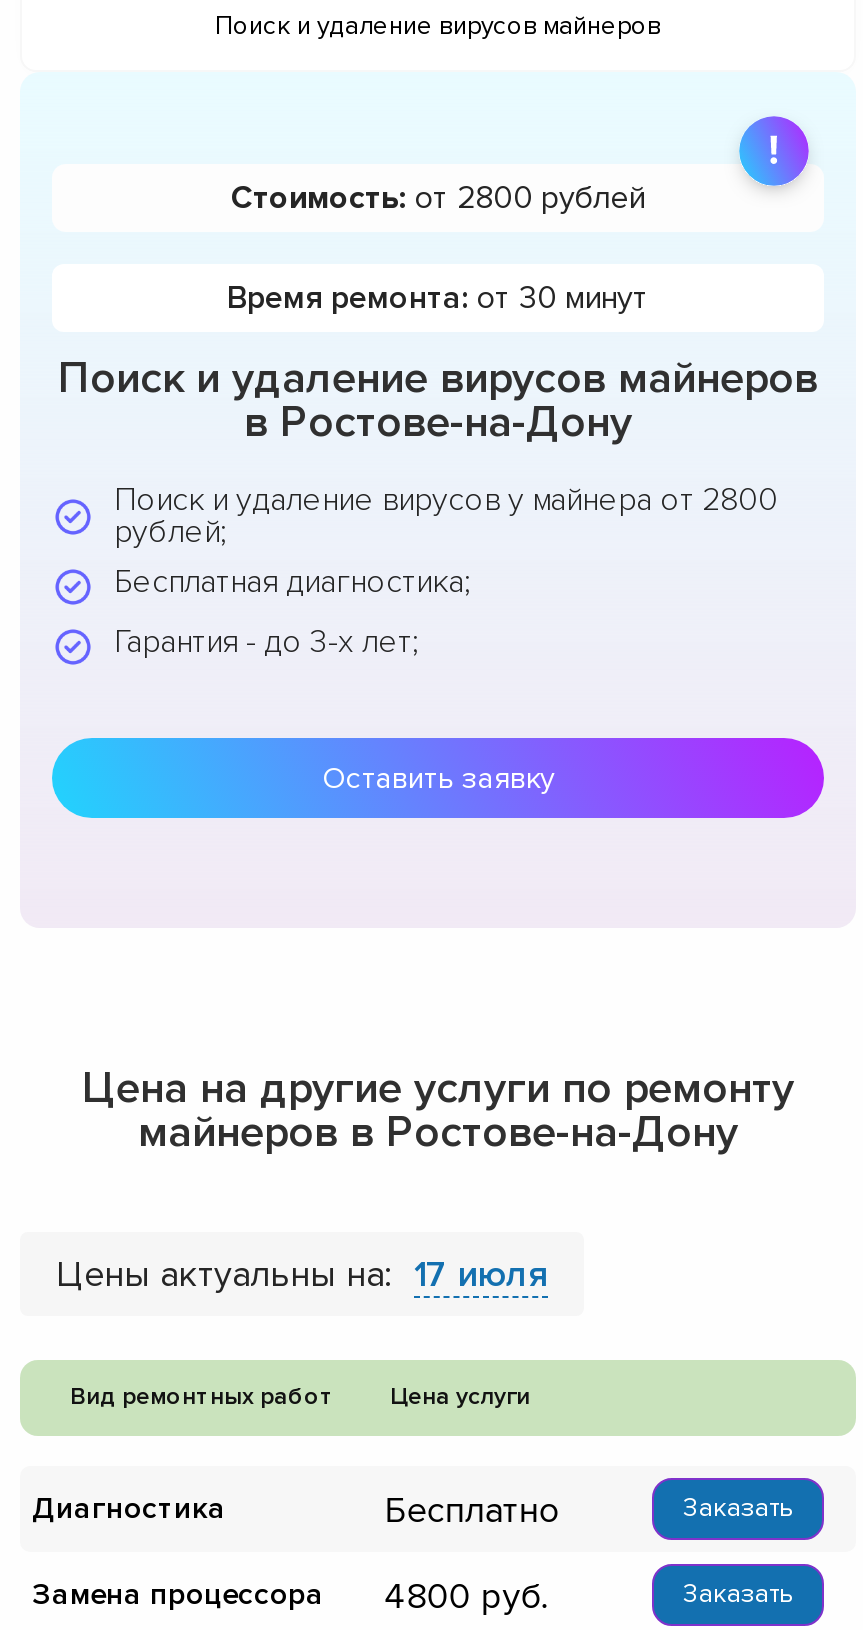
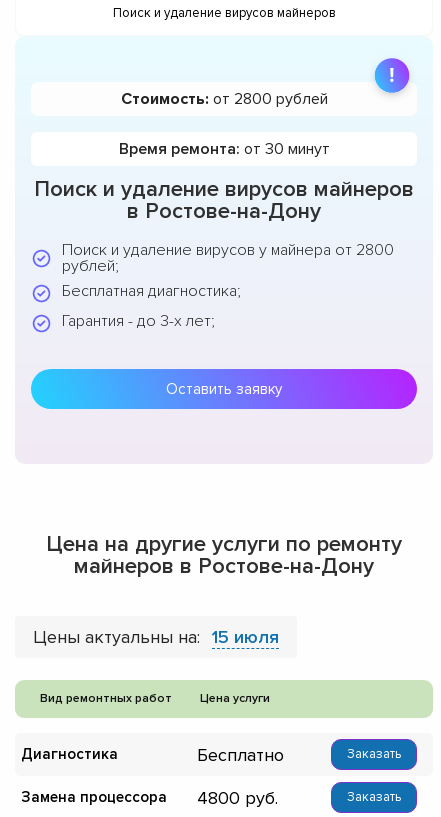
- Цены актуальны на: 17 июля
+ Цены актуальны на: 15 июля
